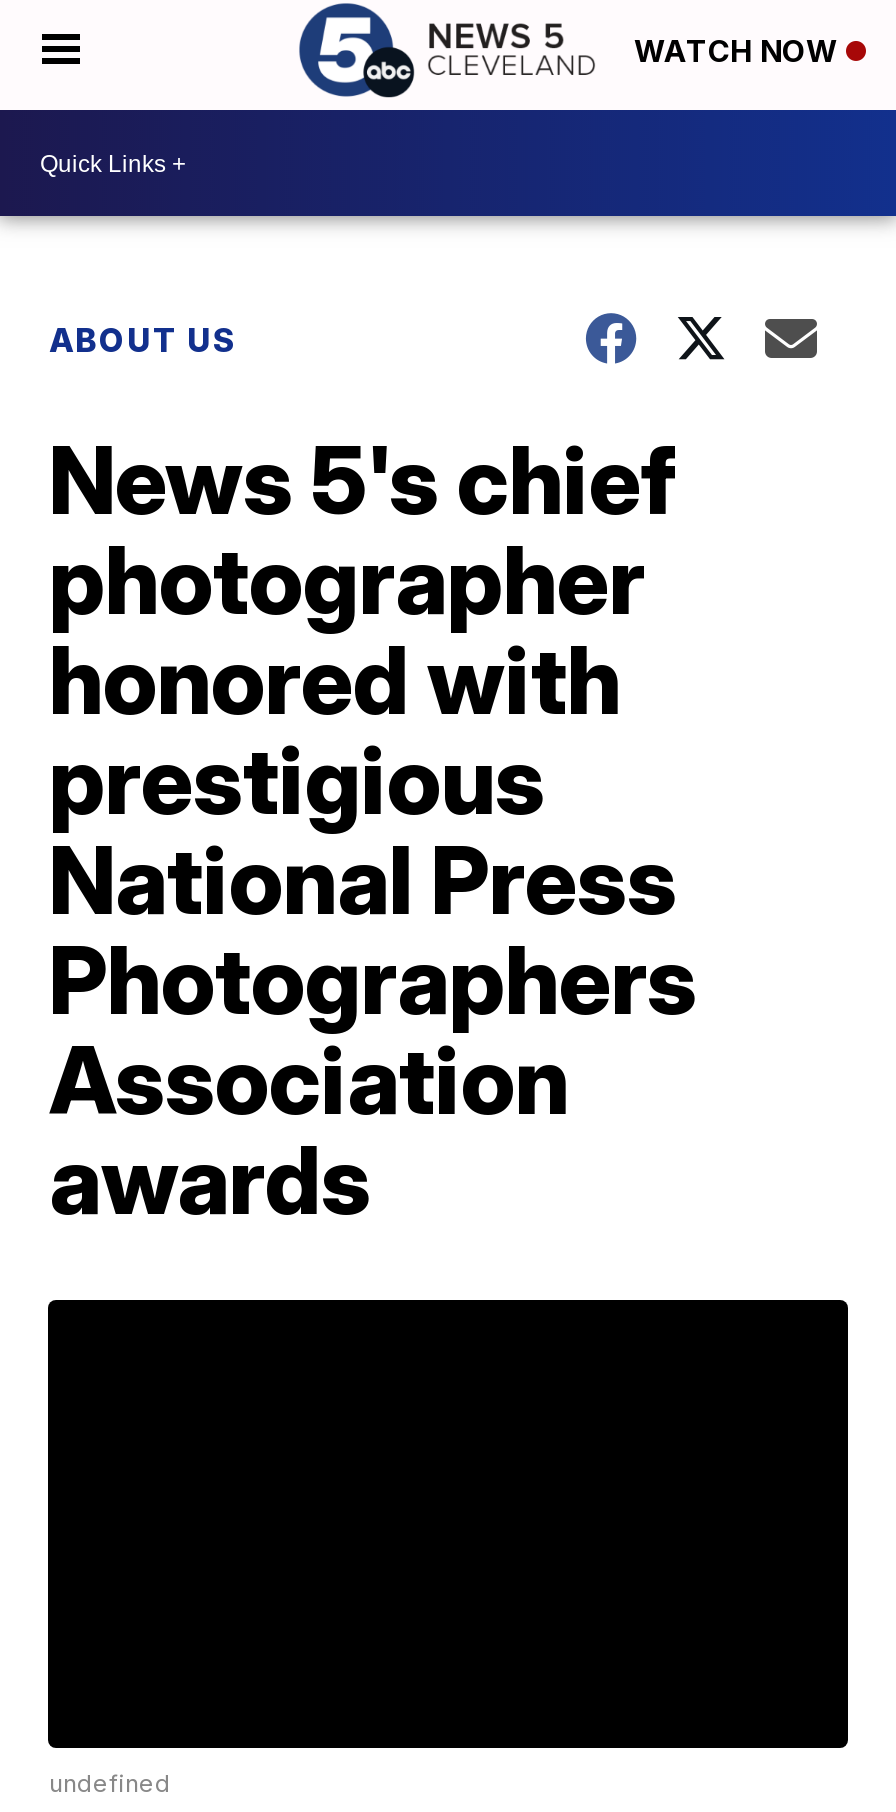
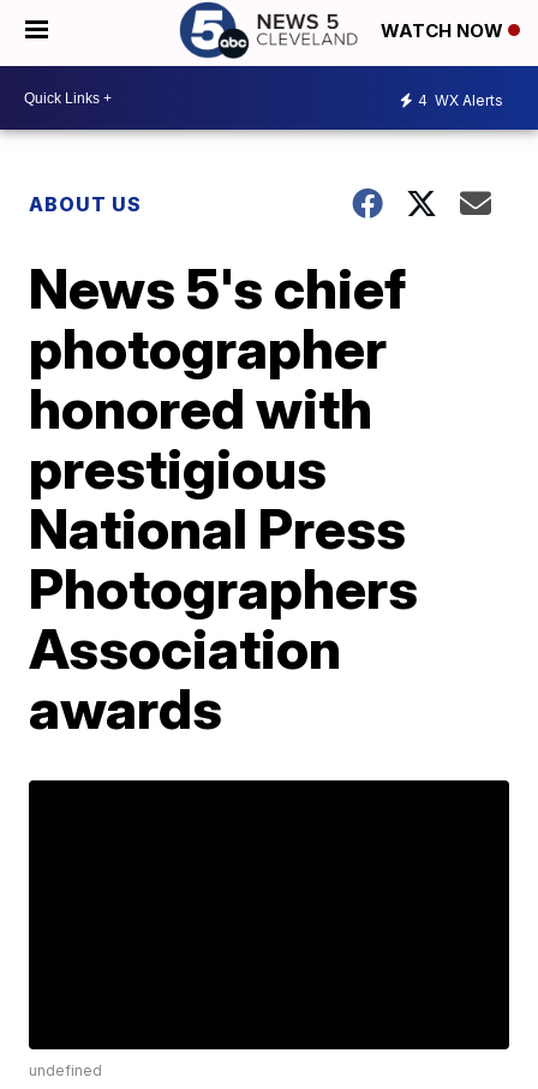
+ 4 WX Alerts
